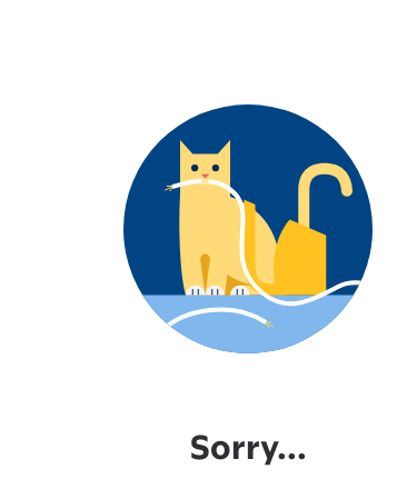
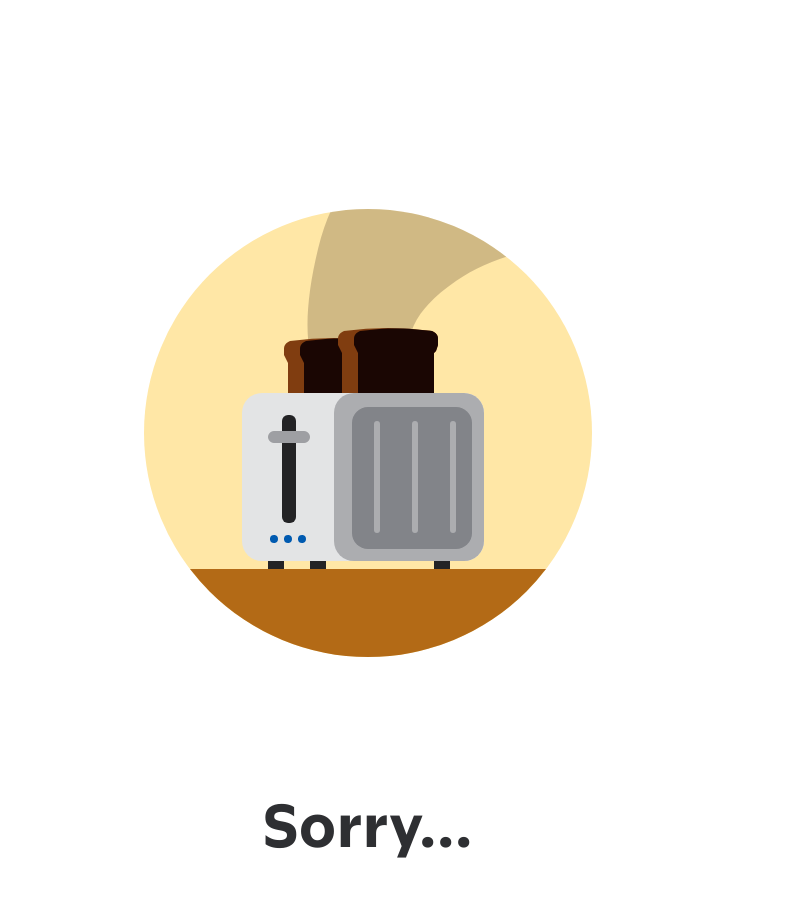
- [image]
+ [image]
